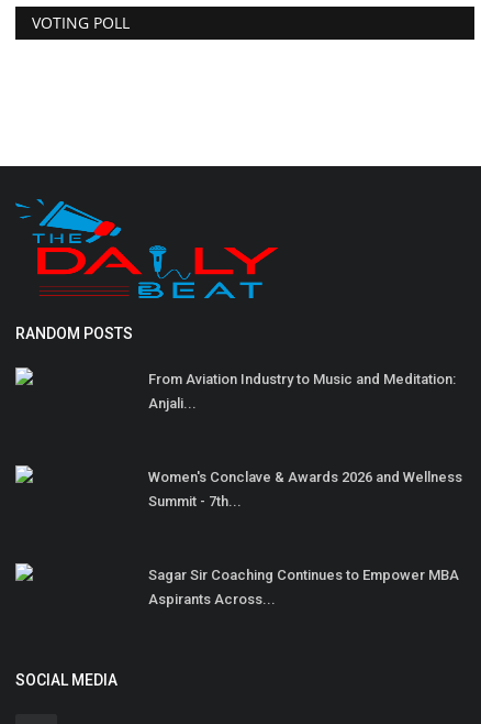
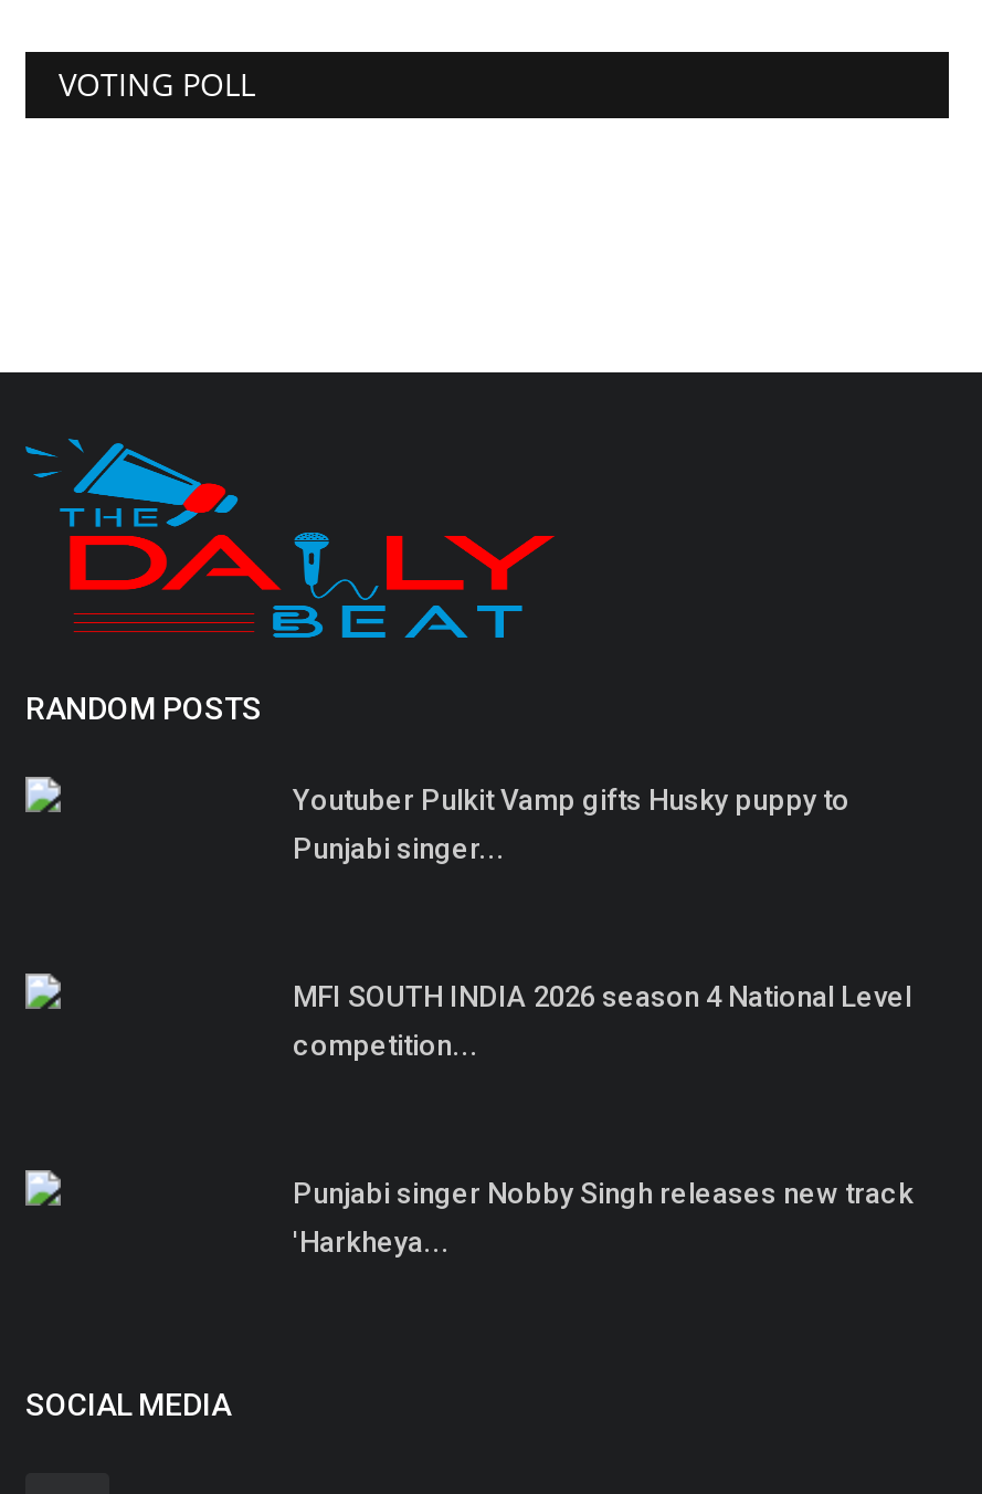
- From Aviation Industry to Music and Meditation:
+ Youtuber Pulkit Vamp gifts Husky puppy to

- Anjali...
+ Punjabi singer...

- Women's Conclave & Awards 2026 and Wellness
+ MFI SOUTH INDIA 2026 season 4 National Level

- Summit - 7th...
+ competition...

- Sagar Sir Coaching Continues to Empower MBA
+ Punjabi singer Nobby Singh releases new track

- Aspirants Across...
+ 'Harkheya...
